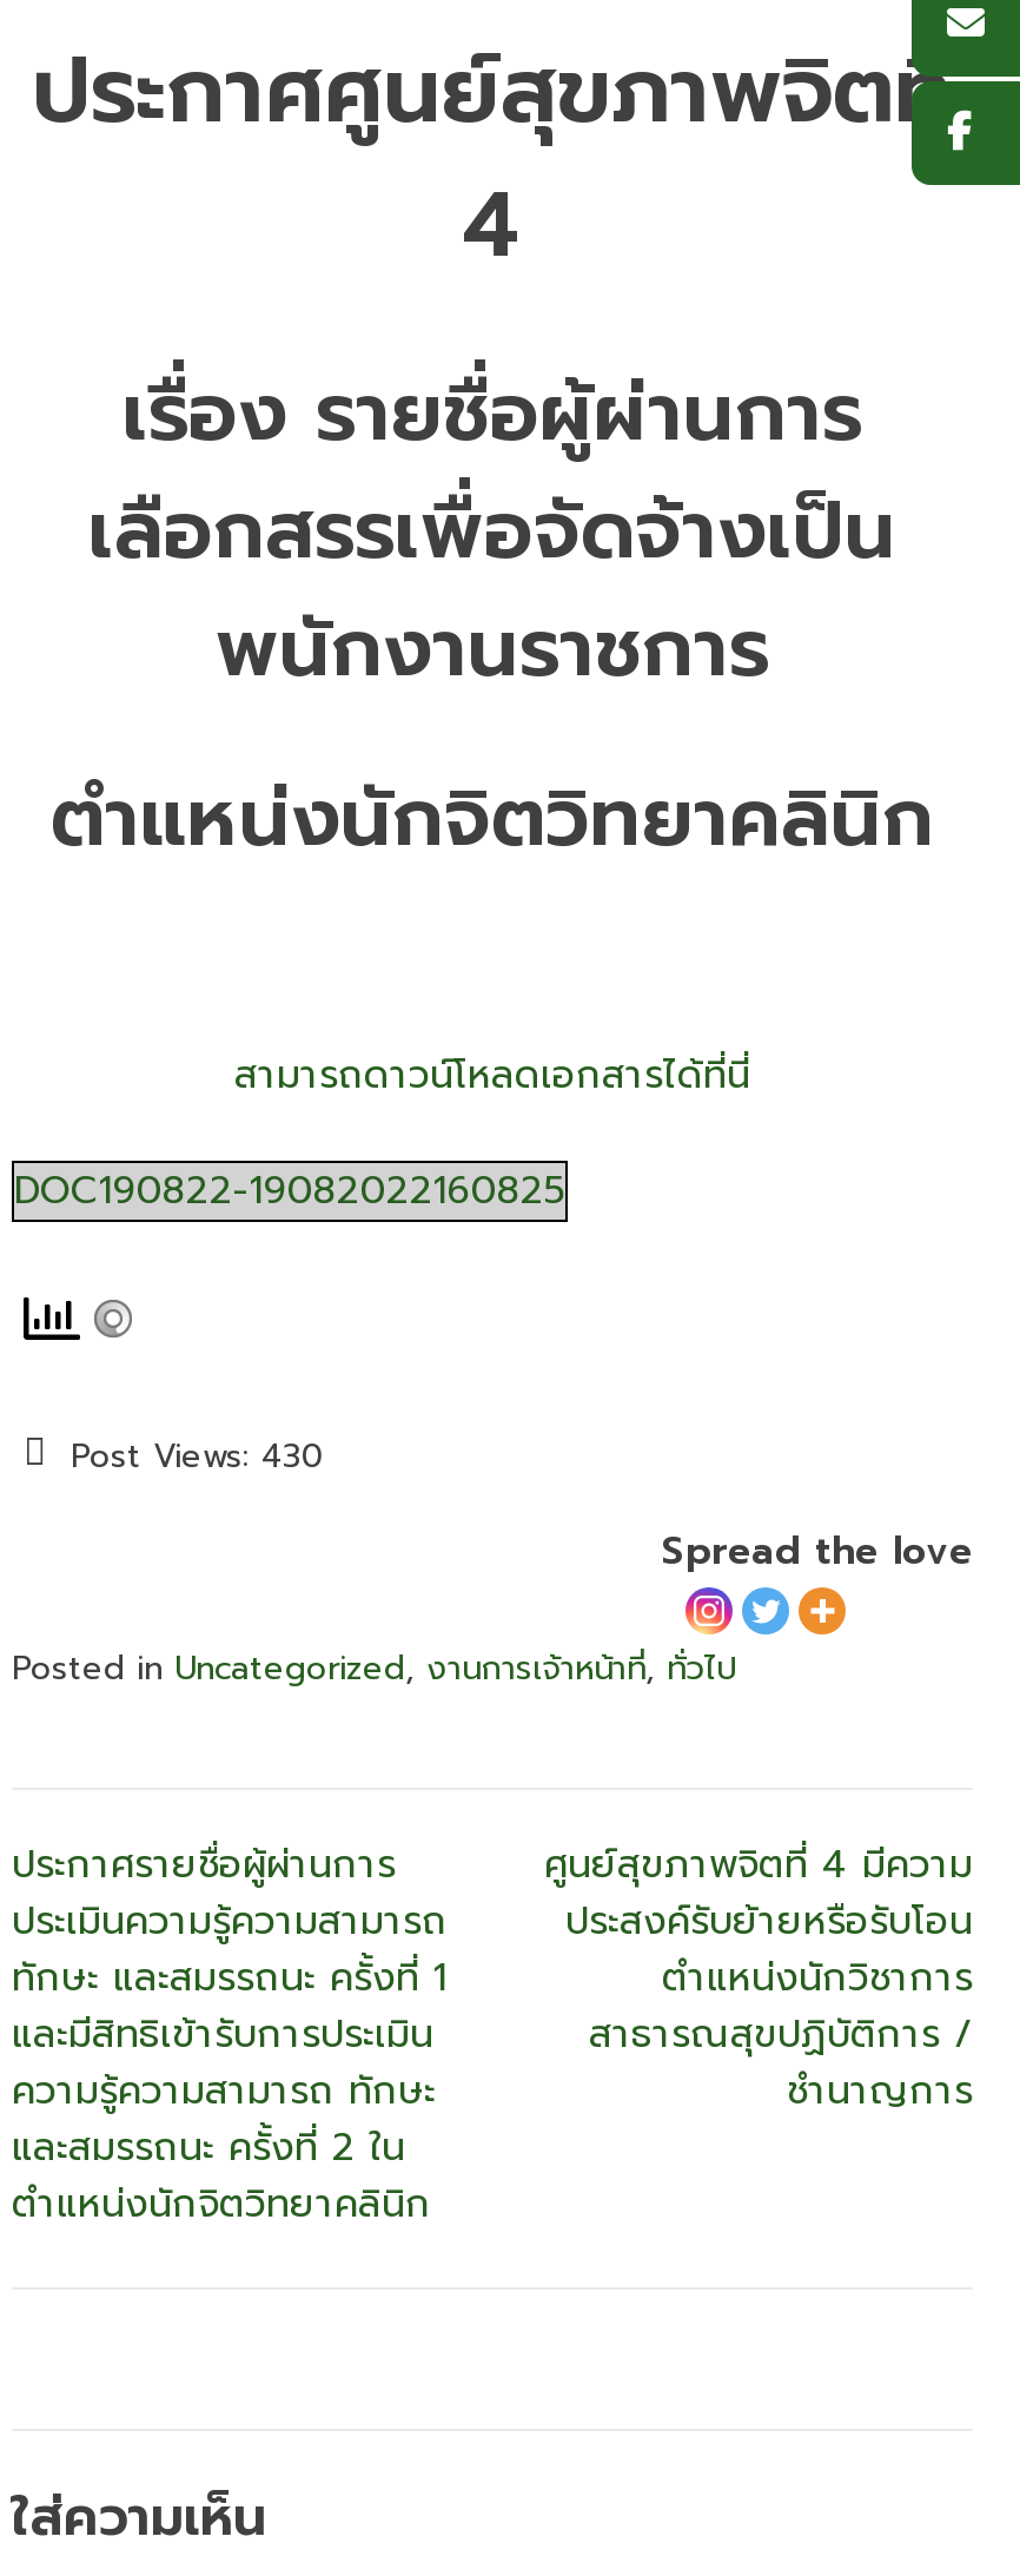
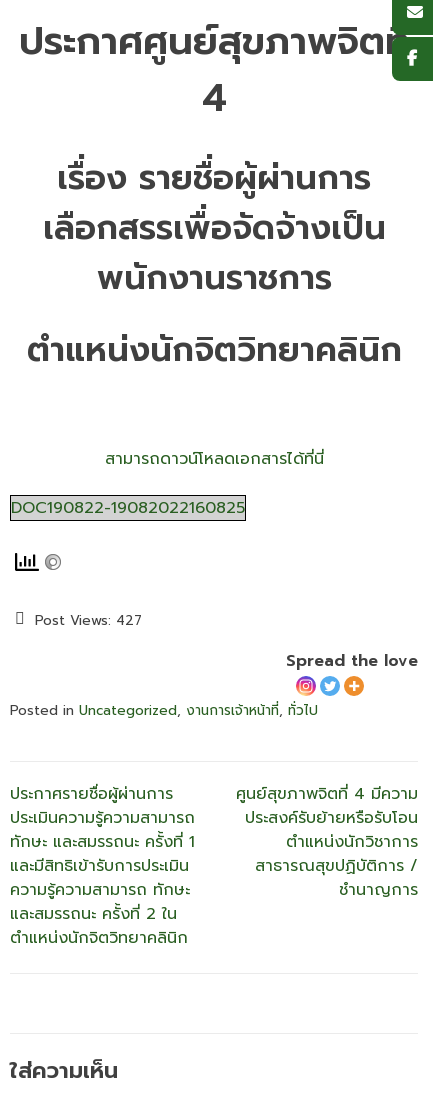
- Post Views: 430
+ Post Views: 427
